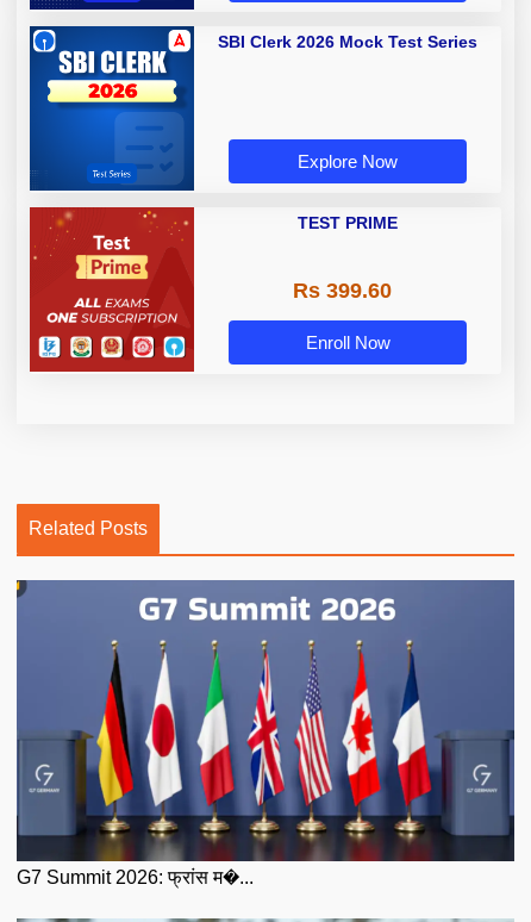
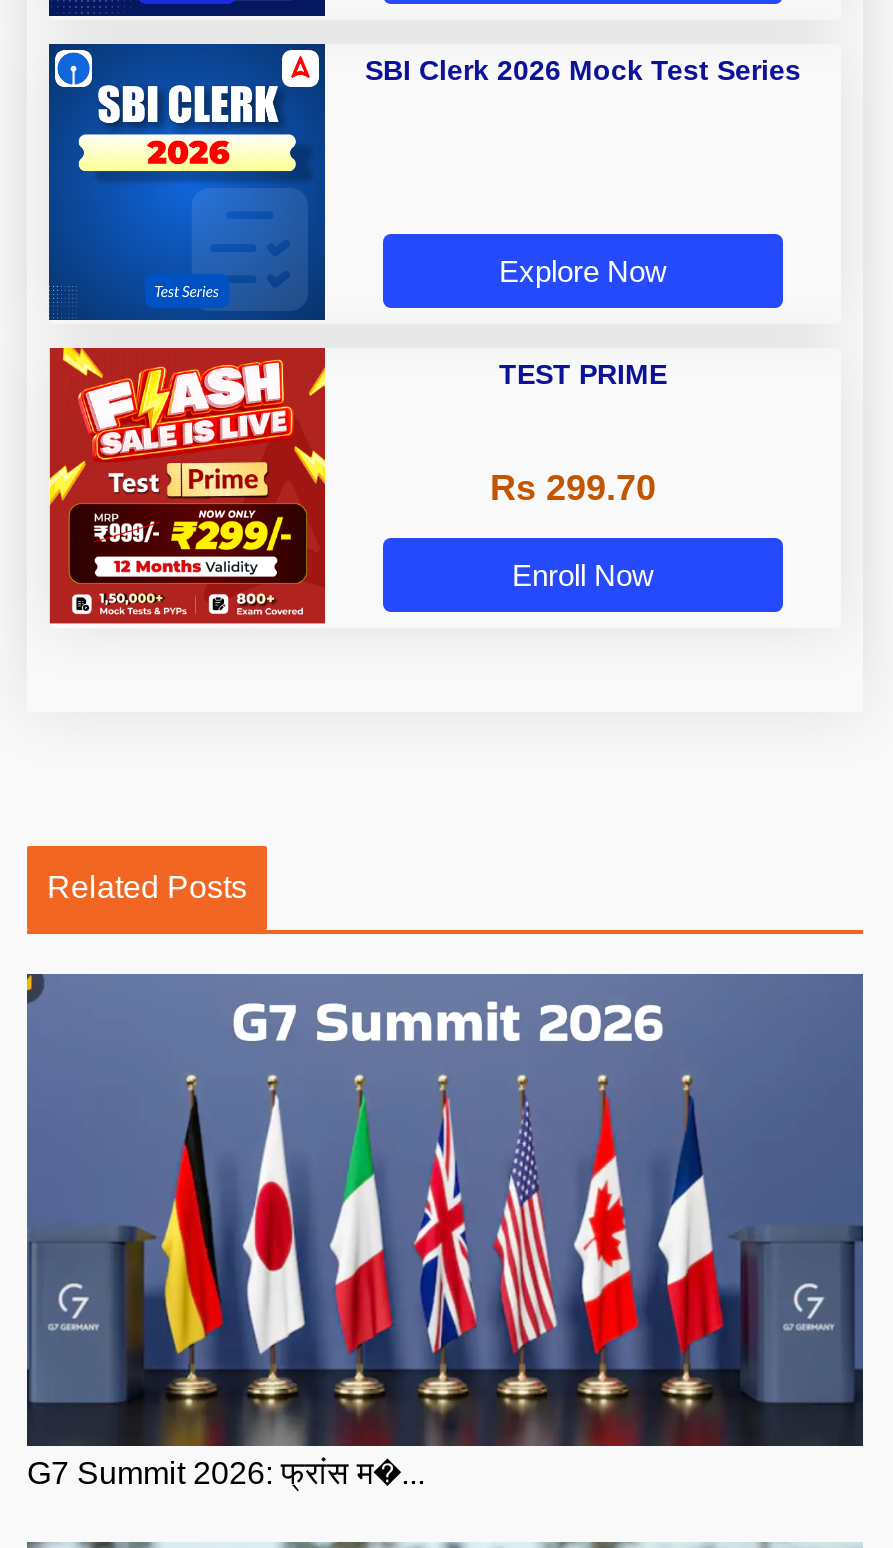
- [image]
+ [image]

- Rs 399.60
+ Rs 299.70
